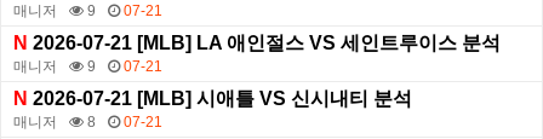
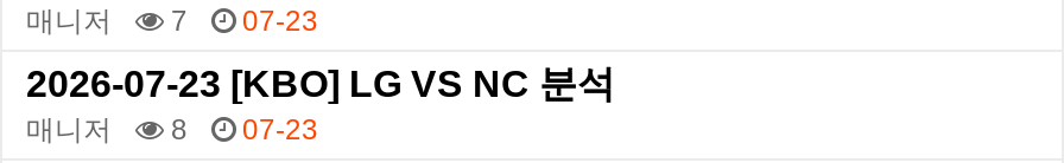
- 9
- 07-21
- N 2026-07-21 [MLB] LA 애인절스 VS 세인트루이스 분석
- 매니저
- 9
- 07-21
- N 2026-07-21 [MLB] 시애틀 VS 신시내티 분석
+ 7
+ 07-23
+ 2026-07-23 [KBO] LG VS NC 분석

- 매니저 8 07-21
+ 매니저 8 07-23
